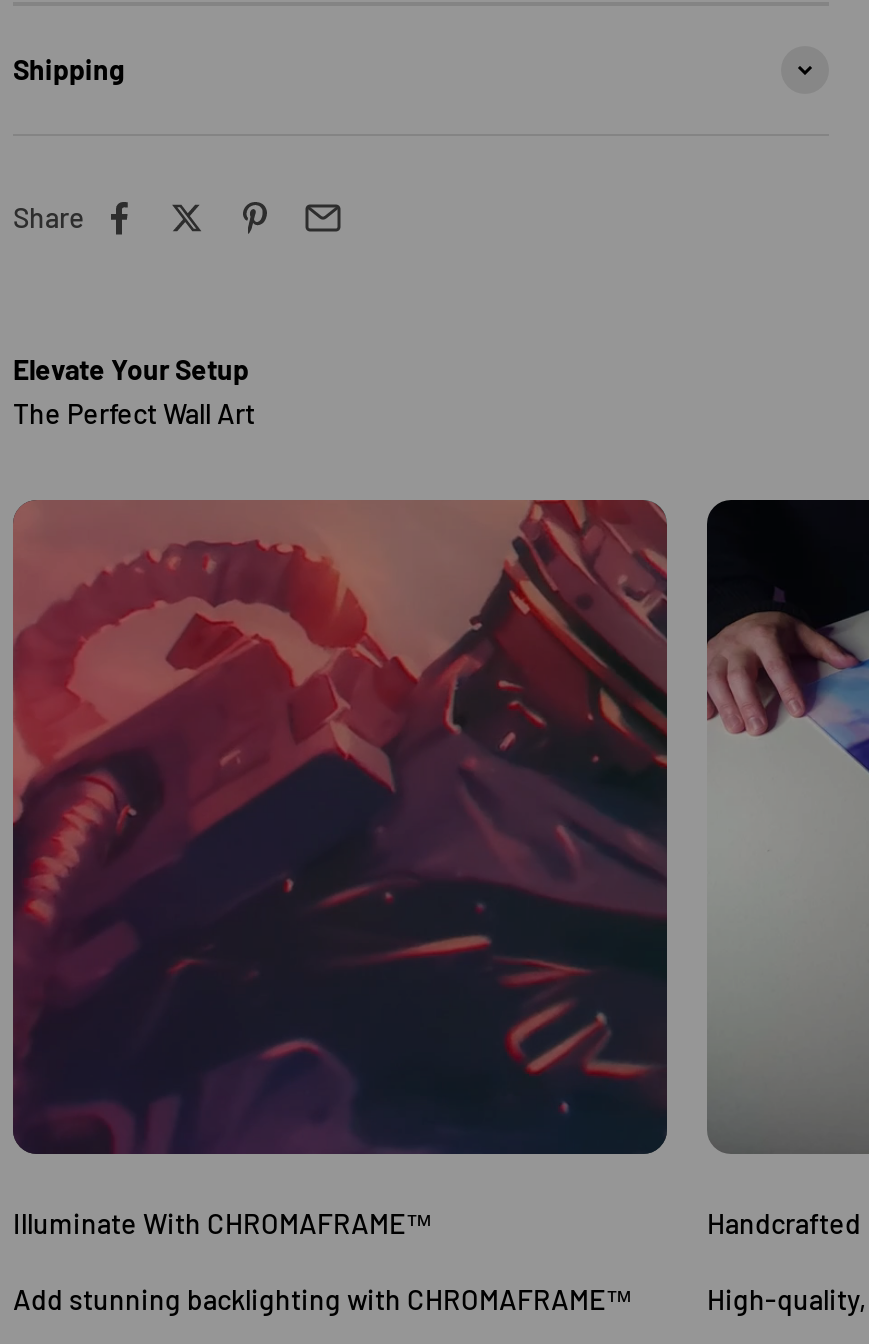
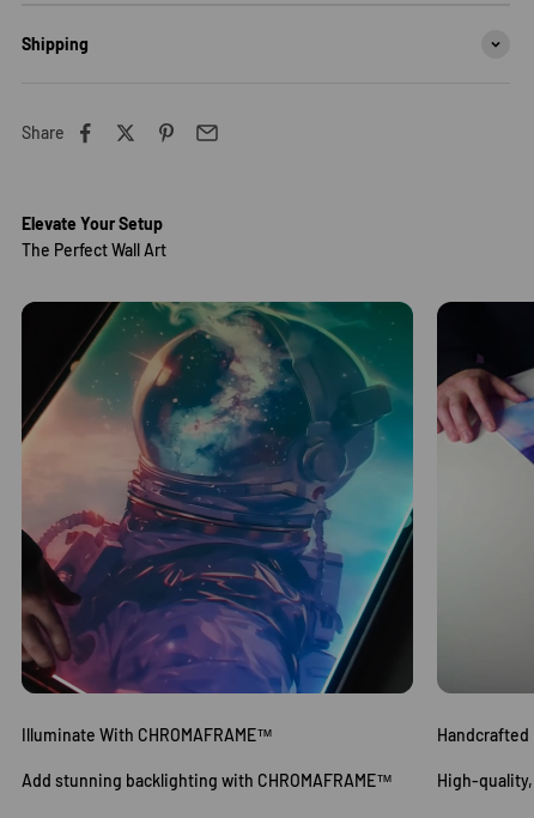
- [image]
+ [image]
